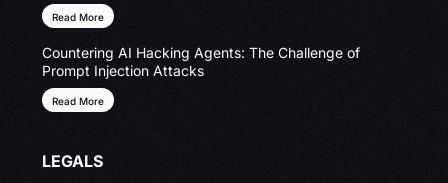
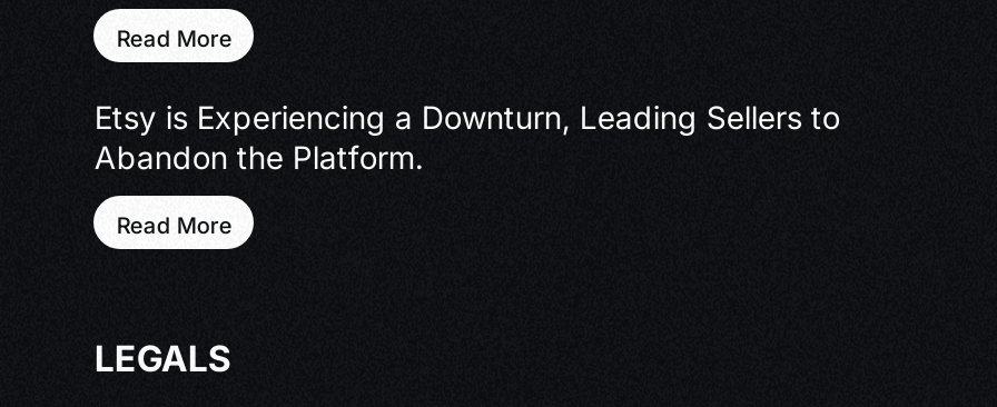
- Countering AI Hacking Agents: The Challenge of
- Prompt Injection Attacks
+ Etsy is Experiencing a Downturn, Leading Sellers to
+ Abandon the Platform.
